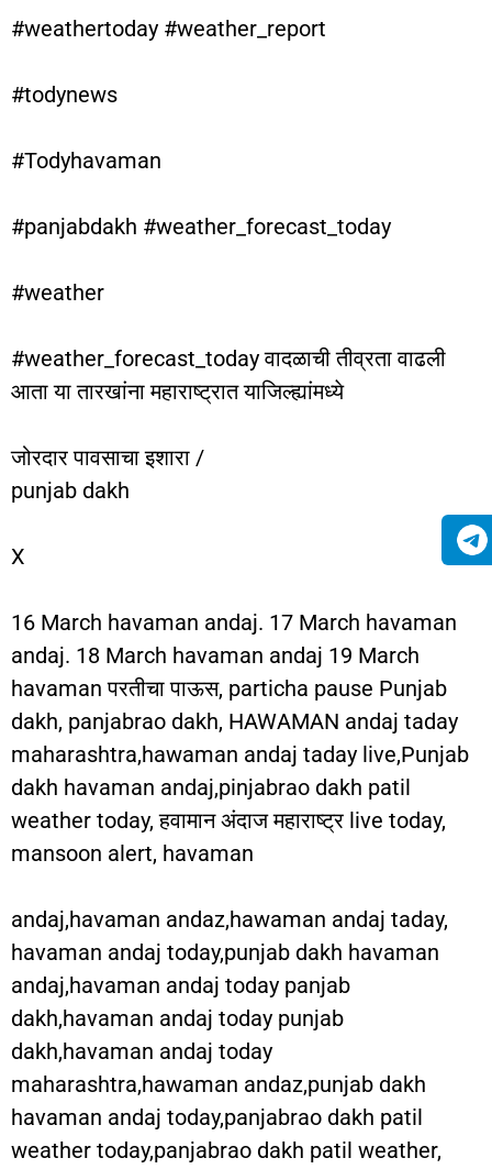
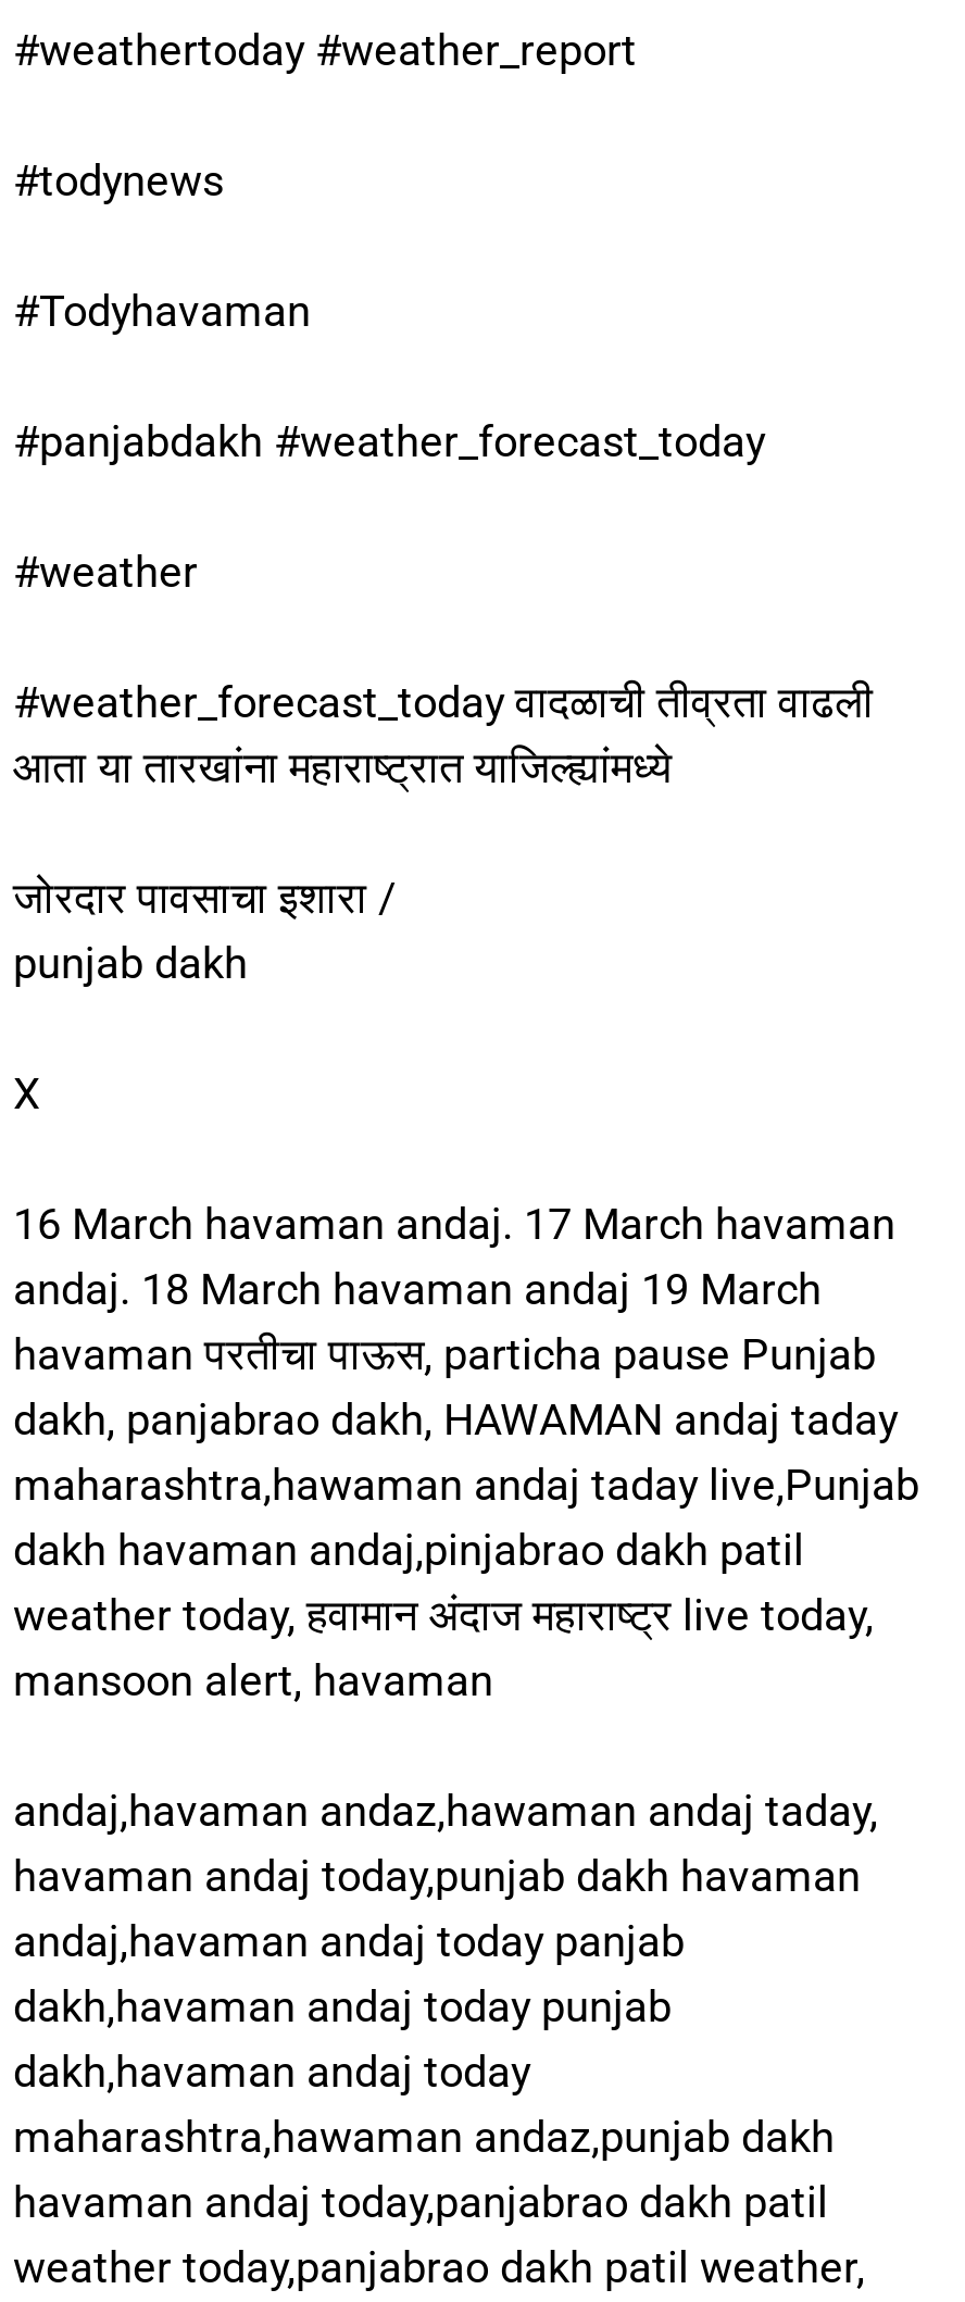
- [image]
